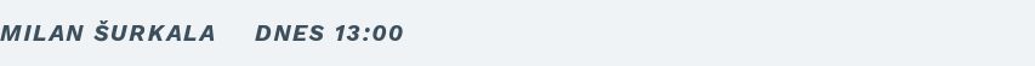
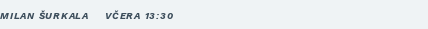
- MILAN ŠURKALA DNES 13:00
+ MILAN ŠURKALA VČERA 13:30
